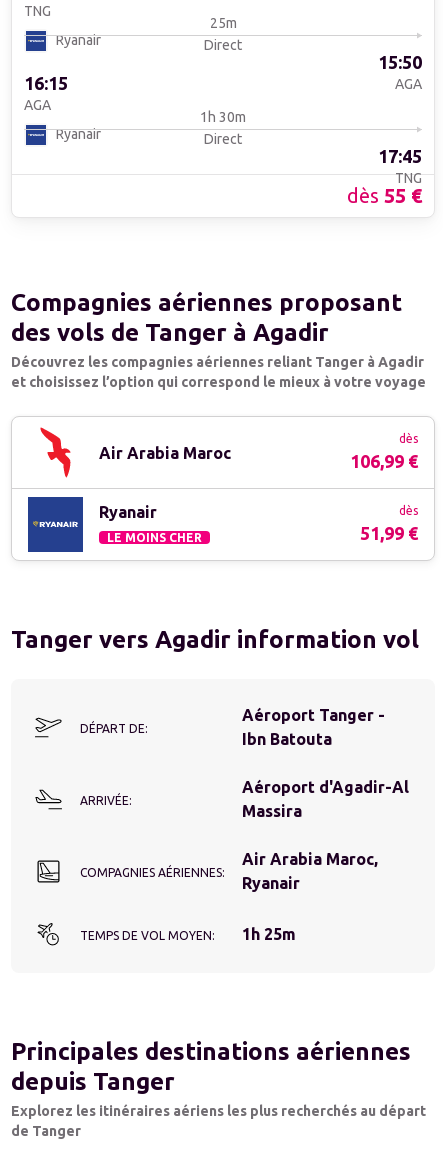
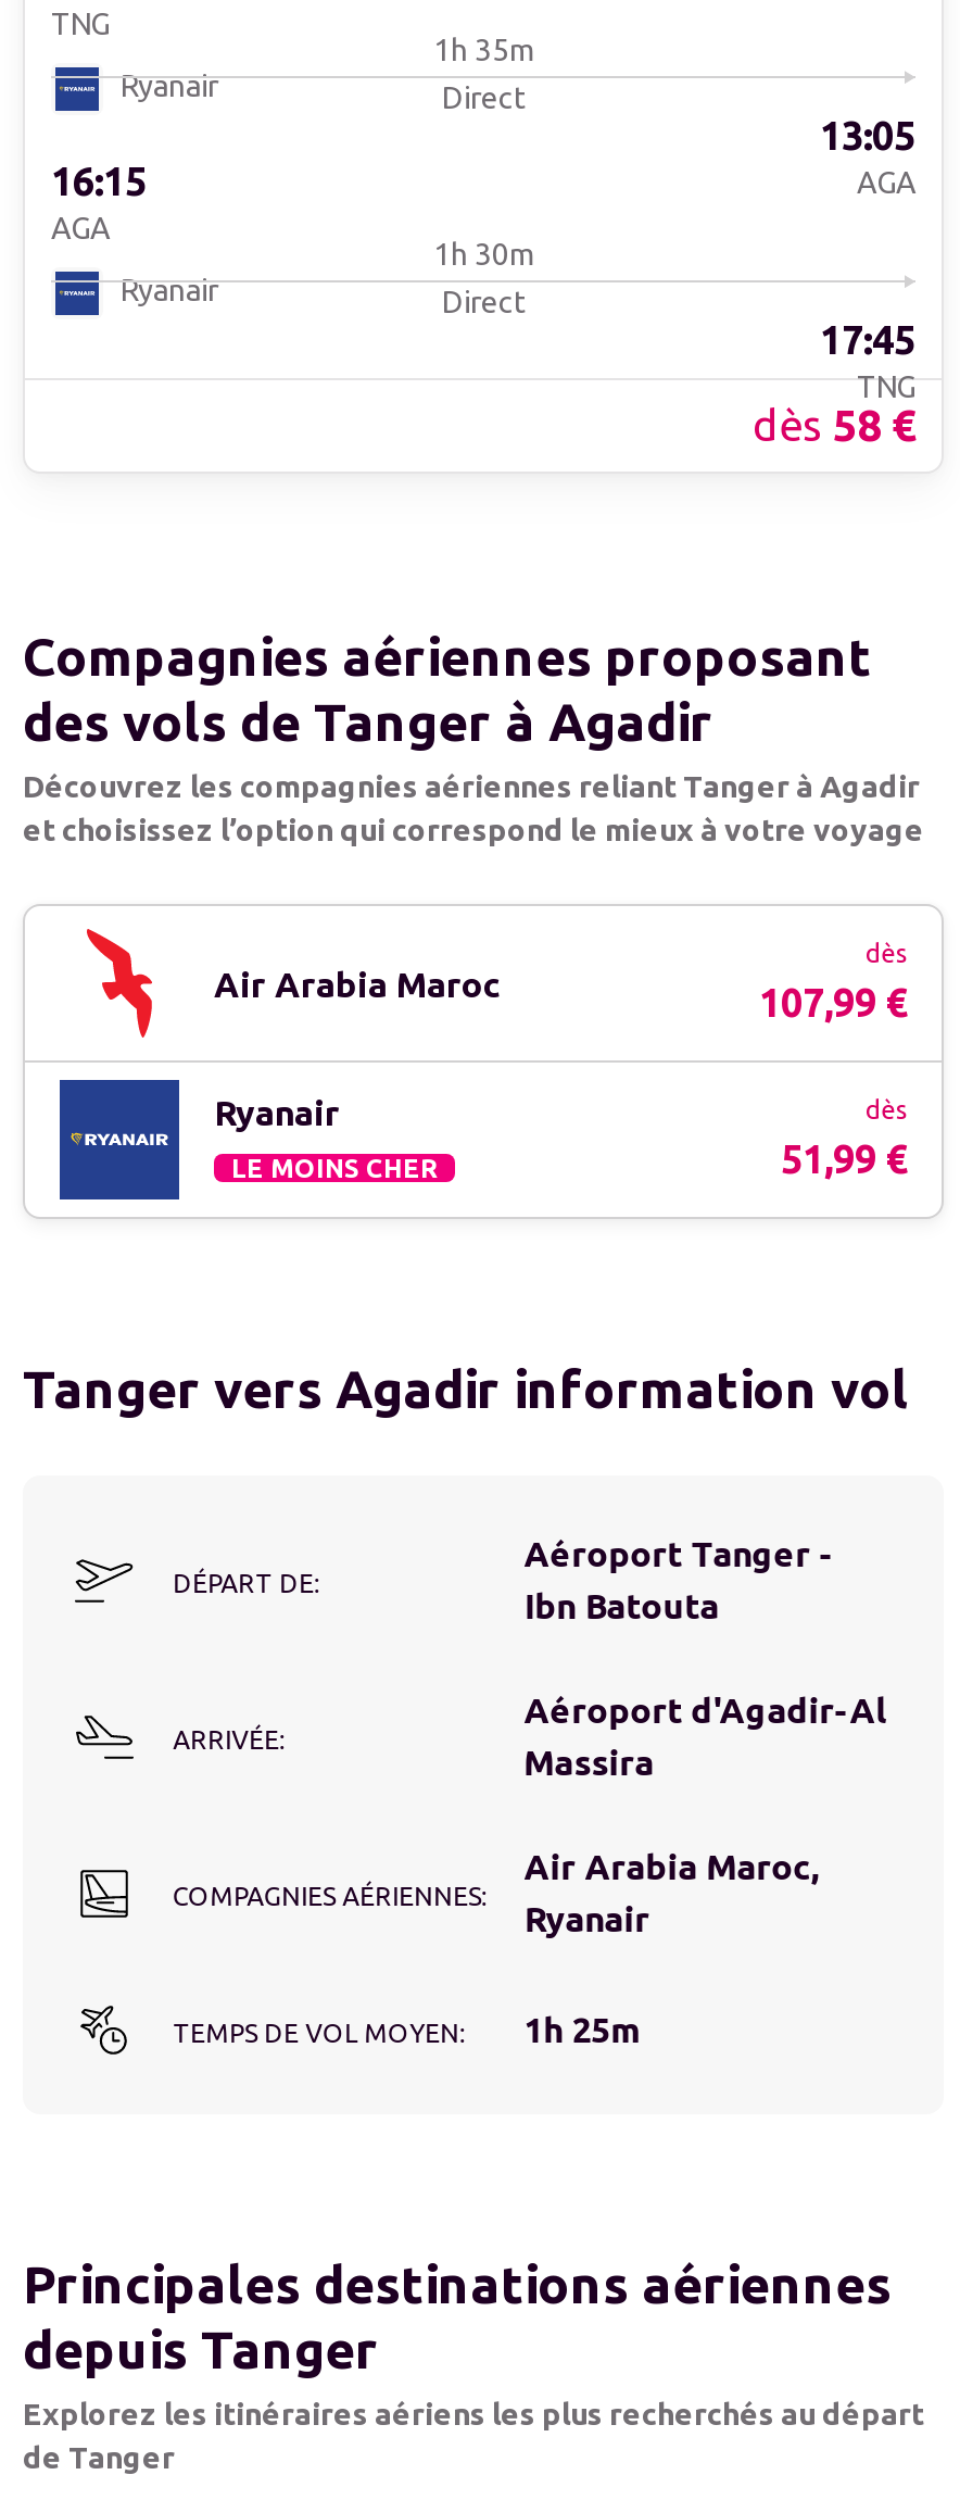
- 25m
+ 1h 35m

- 15:50
+ 13:05

- dès 55 €
+ dès 58 €

- 106,99 €
+ 107,99 €
